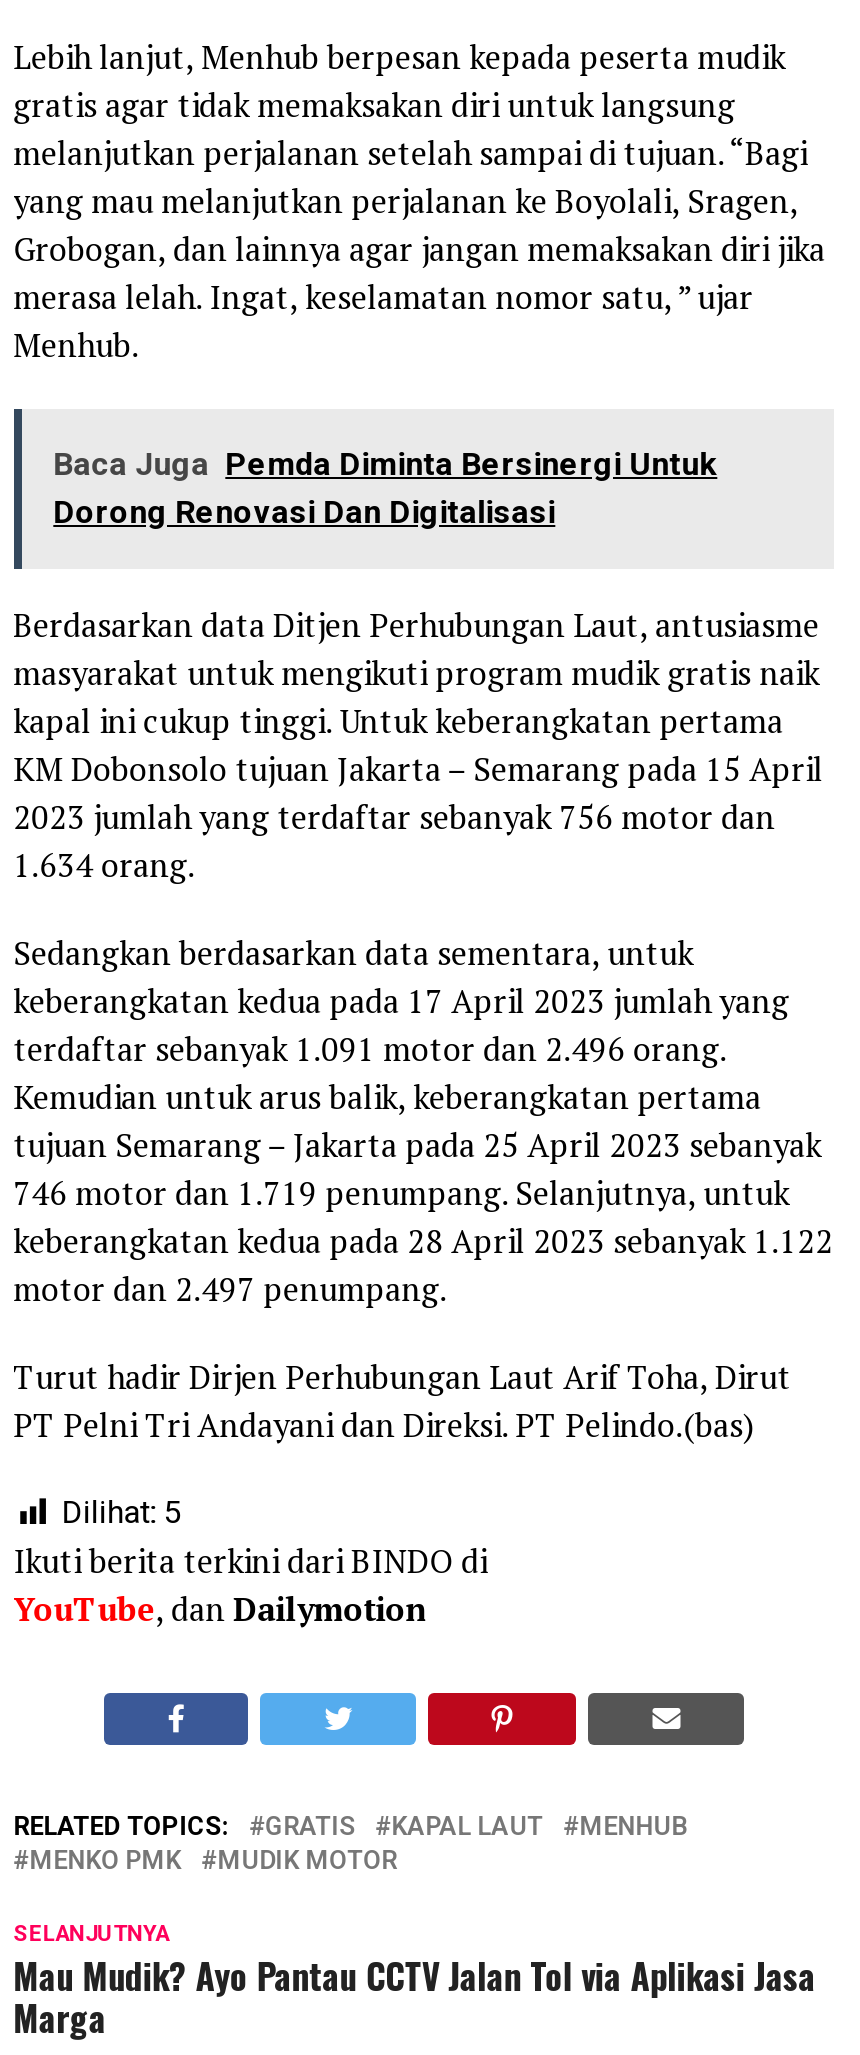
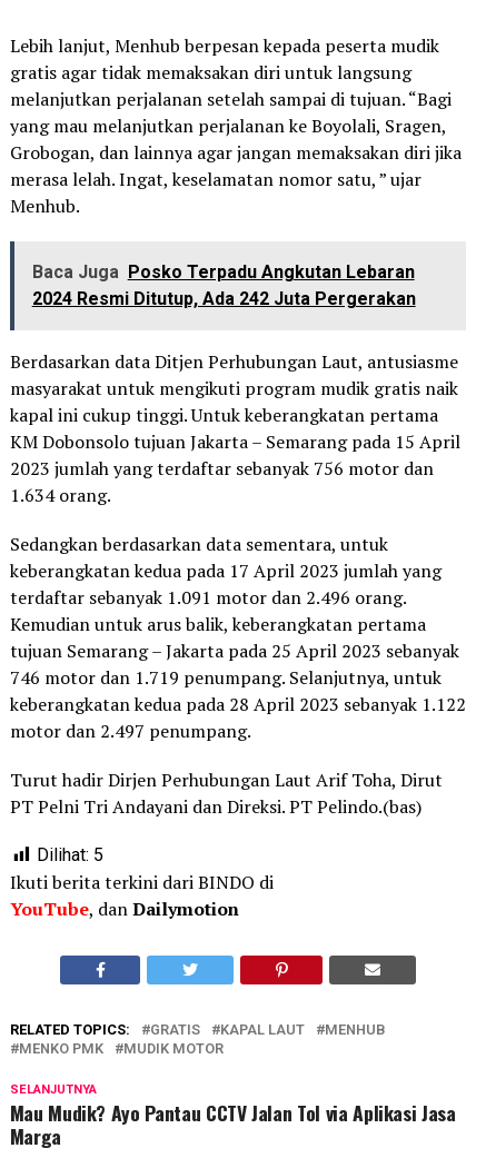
- Baca Juga Pemda Diminta Bersinergi Untuk
- Dorong Renovasi Dan Digitalisasi
+ Baca Juga Posko Terpadu Angkutan Lebaran
+ 2024 Resmi Ditutup, Ada 242 Juta Pergerakan
